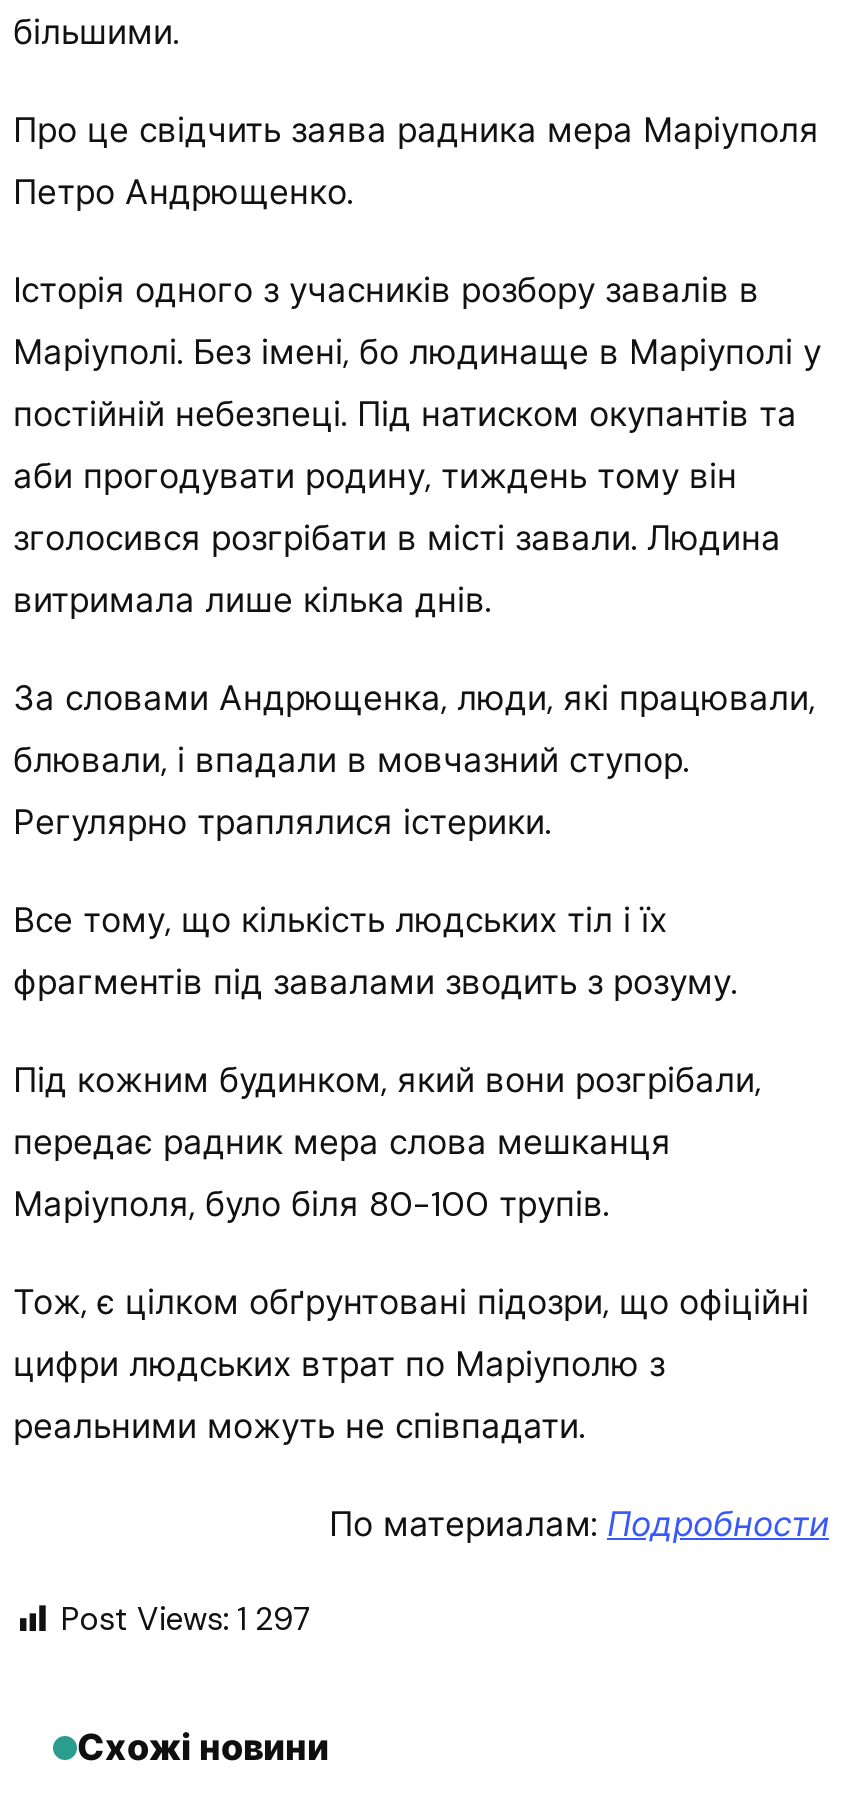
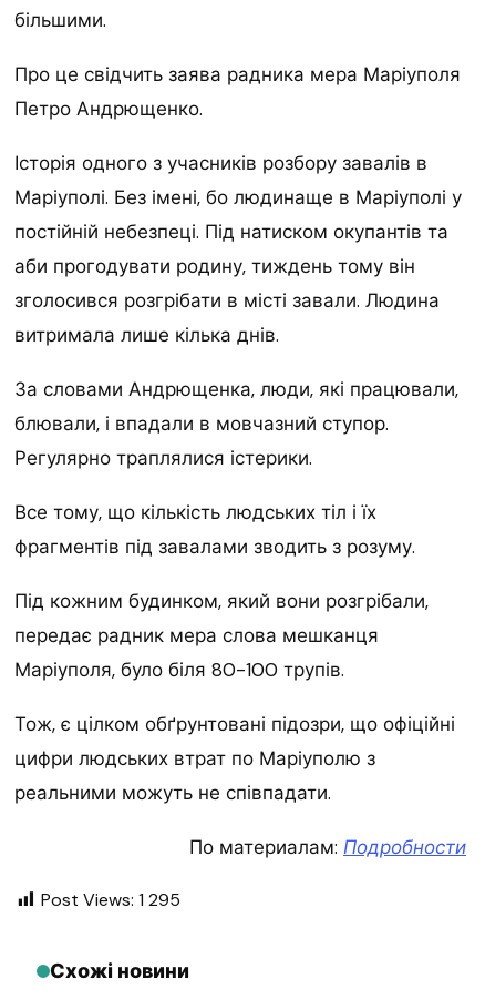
- Post Views: 1 297
+ Post Views: 1 295
